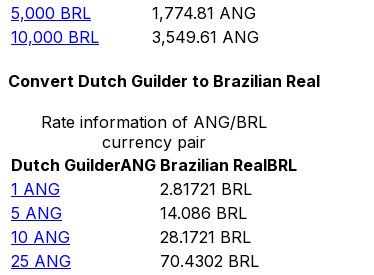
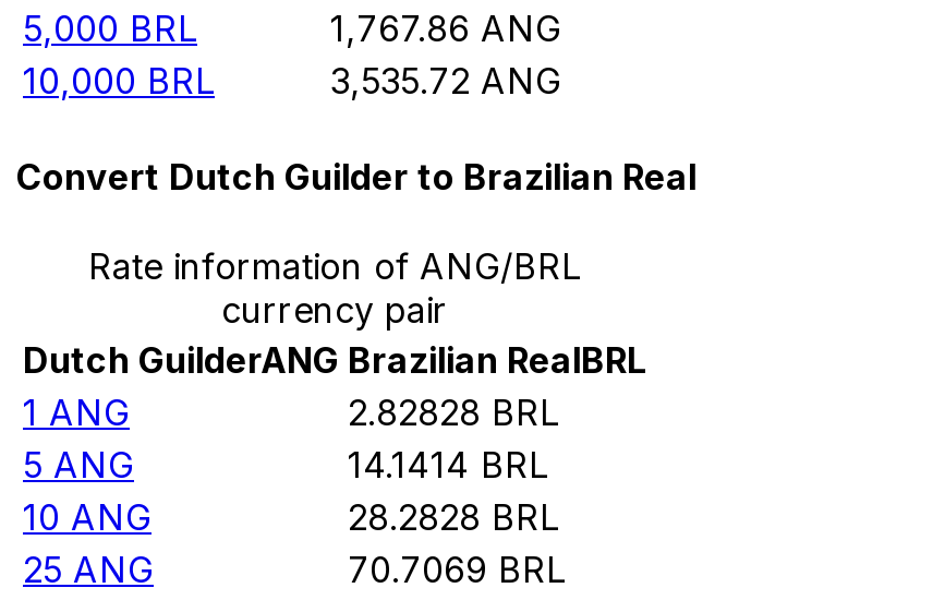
- 1,774.81 ANG
+ 1,767.86 ANG

- 3,549.61 ANG
+ 3,535.72 ANG

- 2.81721 BRL
+ 2.82828 BRL

- 14.086 BRL
+ 14.1414 BRL

- 28.1721 BRL
+ 28.2828 BRL

- 70.4302 BRL
+ 70.7069 BRL
